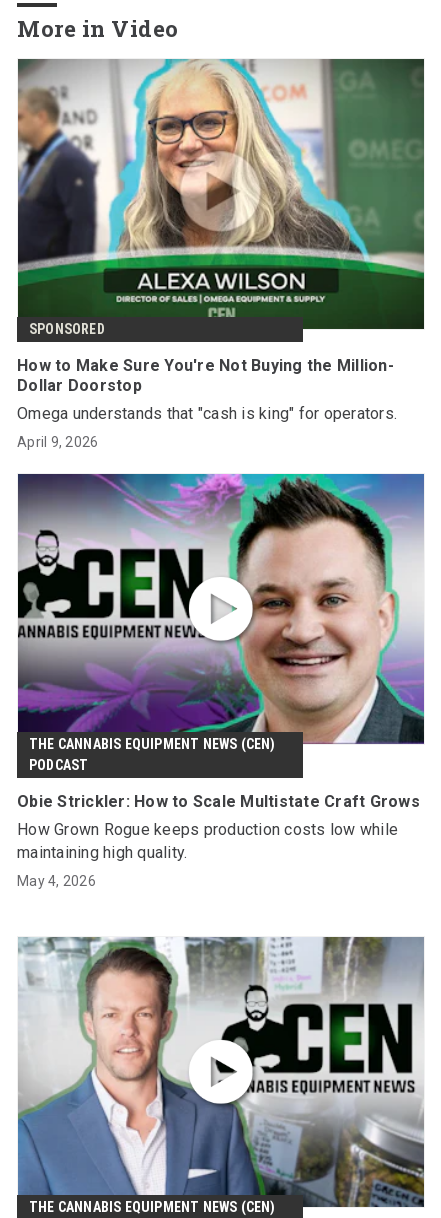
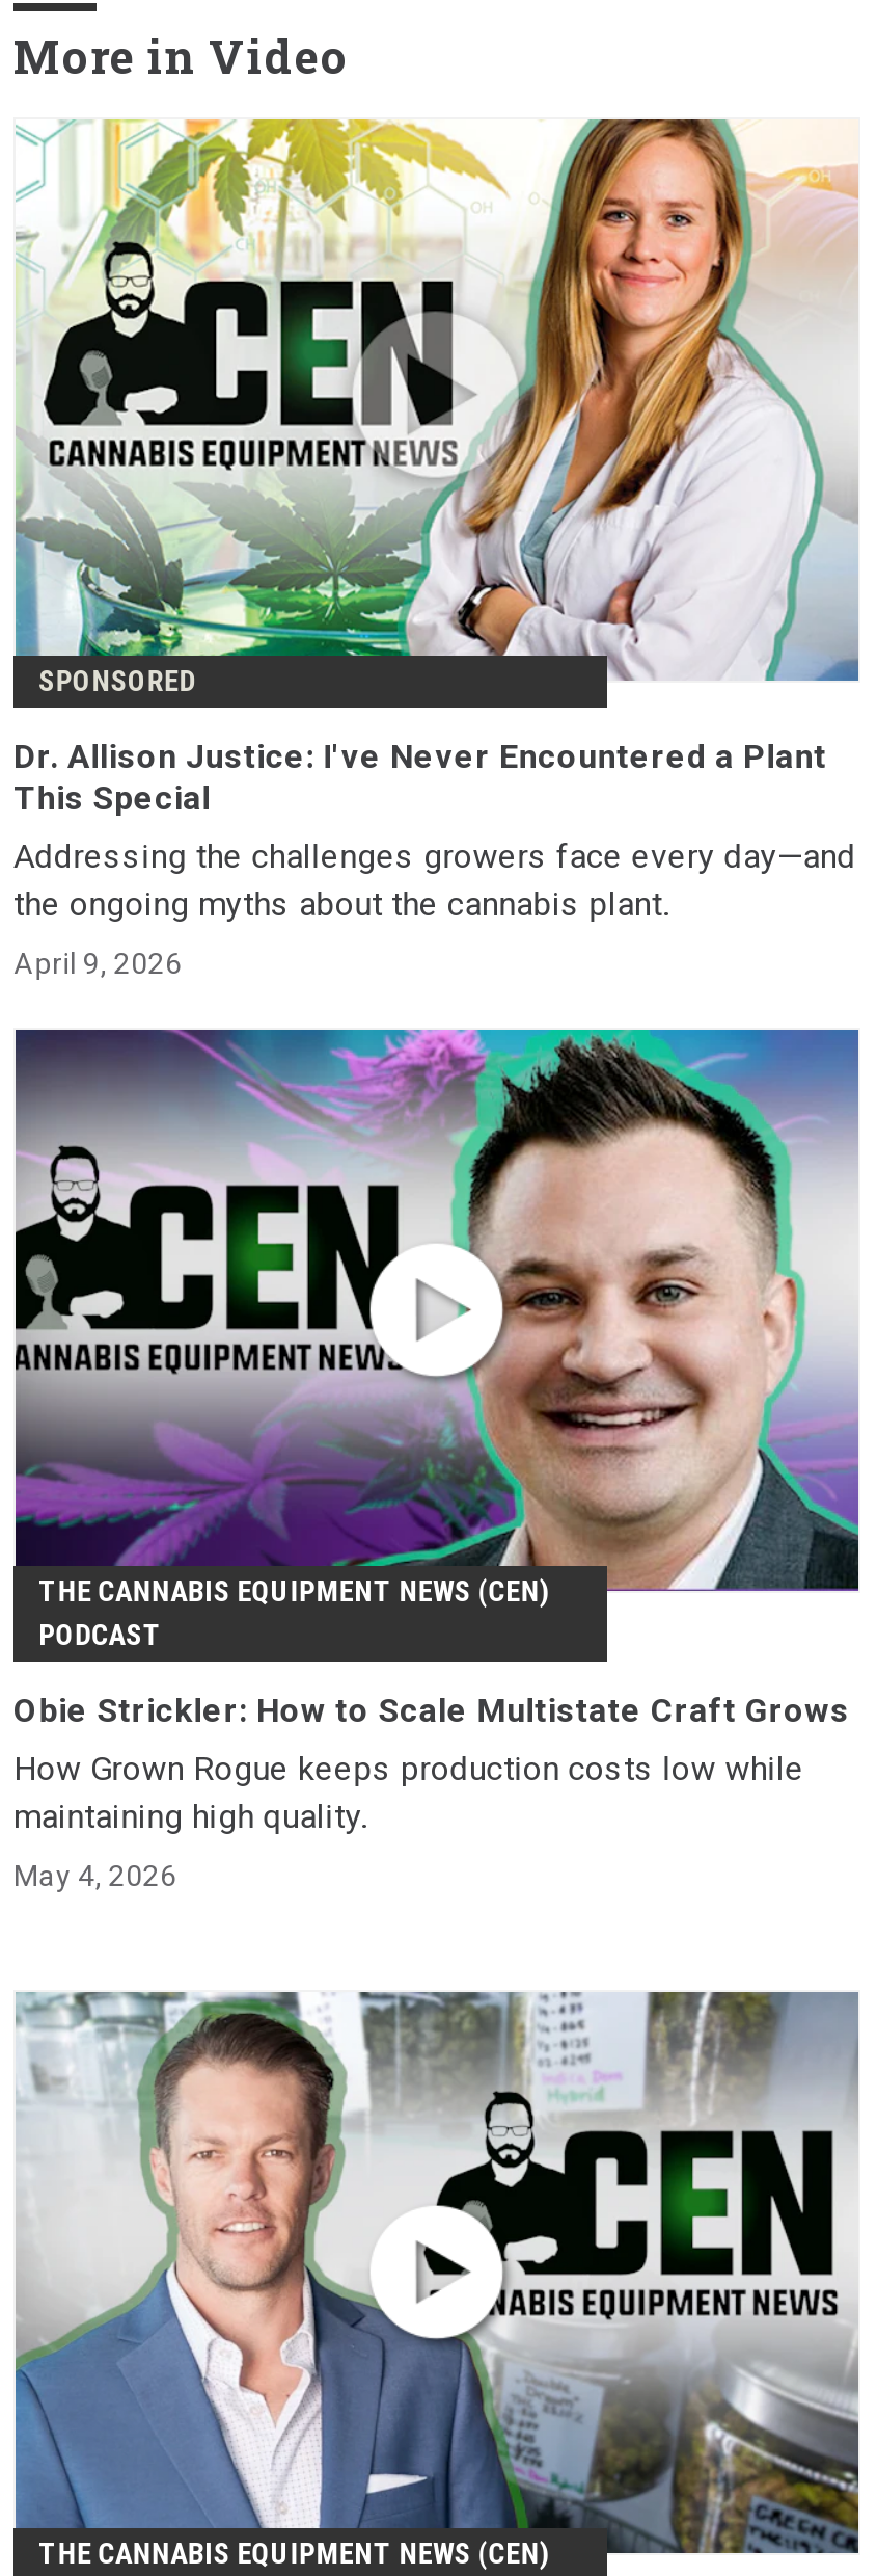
- [image]
- How to Make Sure You're Not Buying the Million-
- Dollar Doorstop
+ [image]
+ Dr. Allison Justice: I've Never Encountered a Plant
+ This Special

- Omega understands that "cash is king" for operators.
+ Addressing the challenges growers face every day—and
+ the ongoing myths about the cannabis plant.
